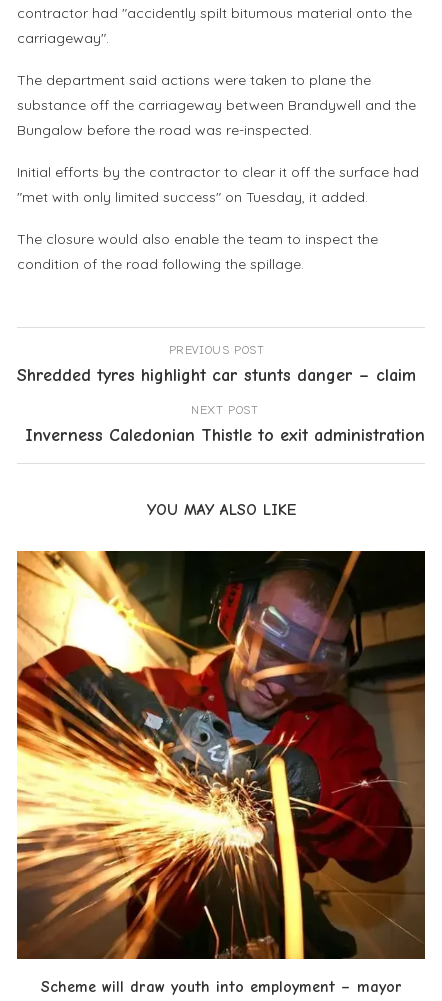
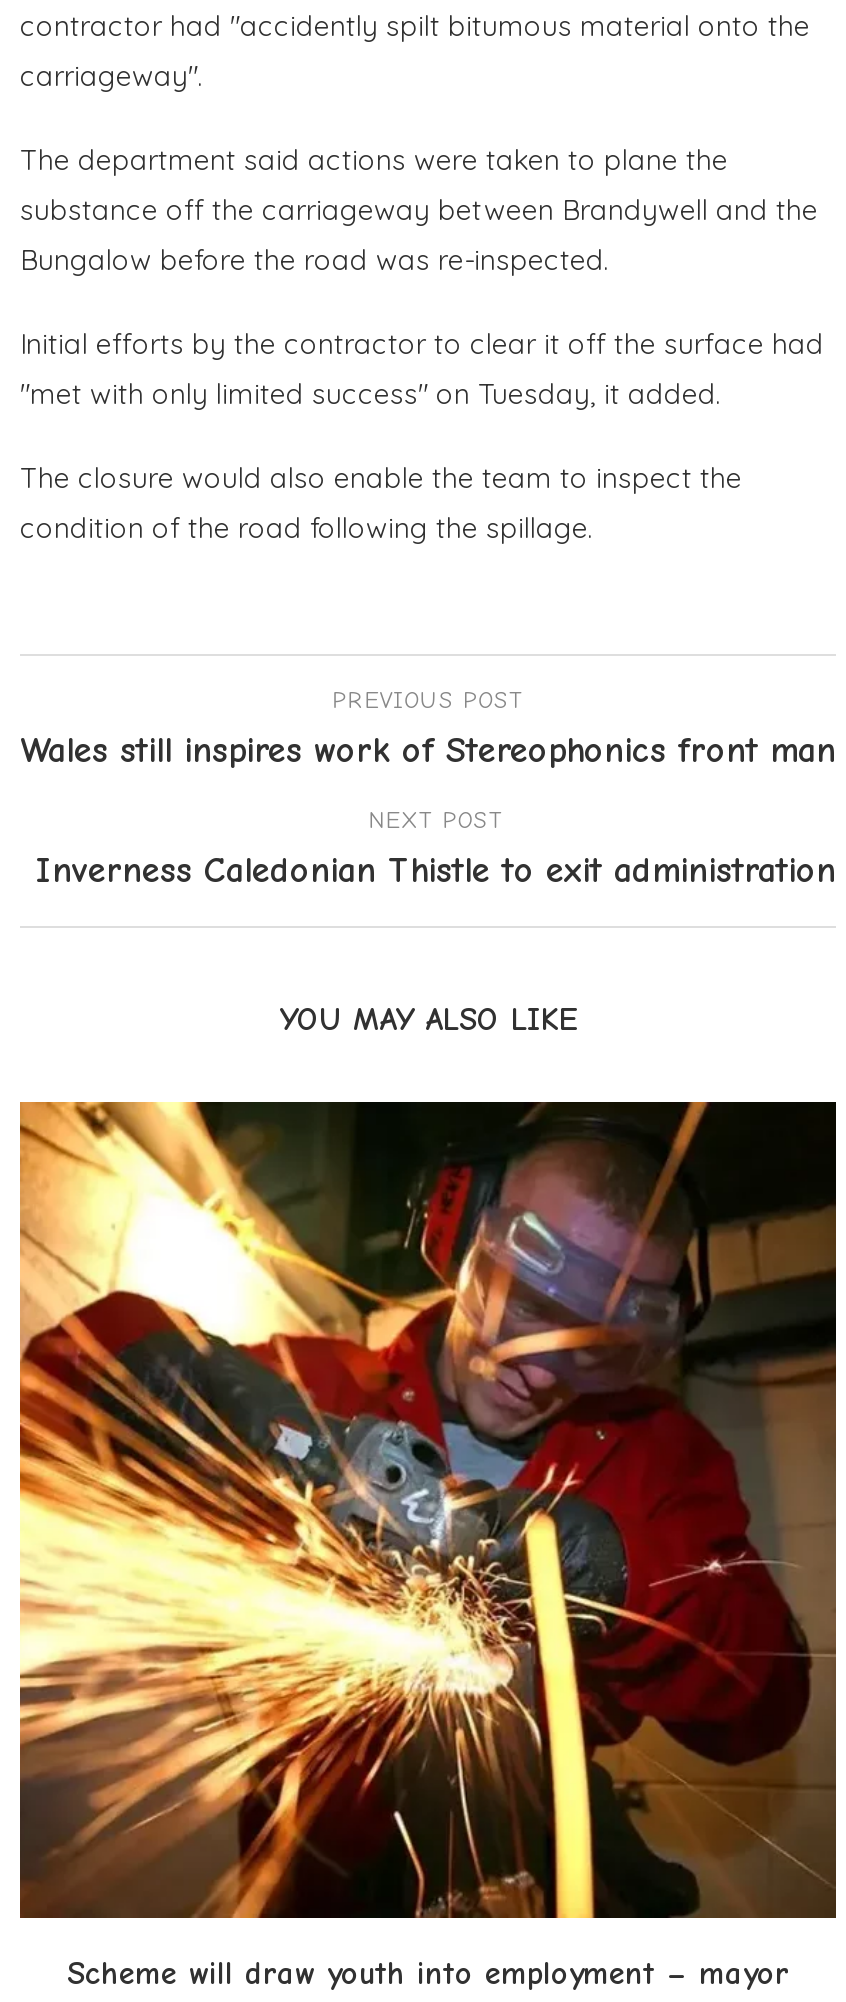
- Shredded tyres highlight car stunts danger – claim
+ Wales still inspires work of Stereophonics front man
